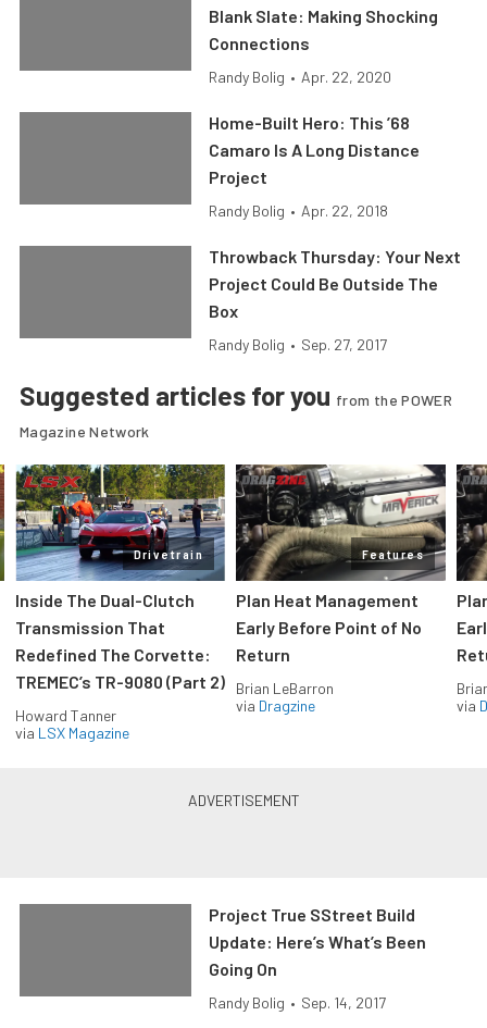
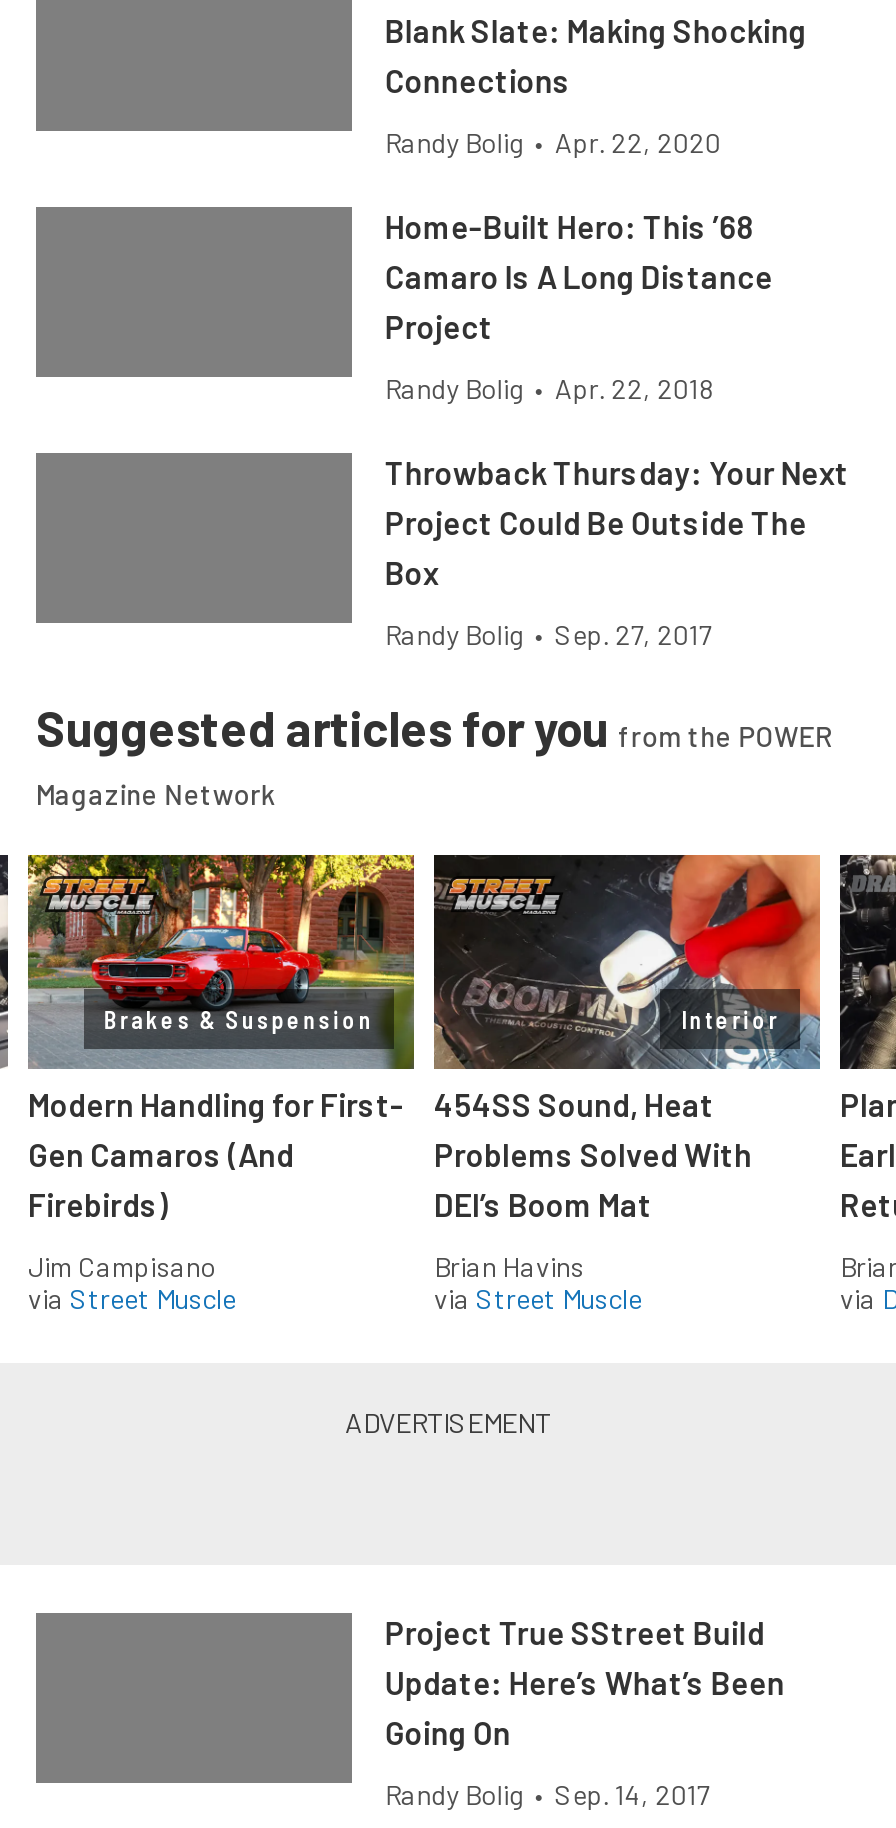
- [image]
- Drivetrain
+ [image]
+ Brakes & Suspension

- [image]
- Features
+ [image]
+ Interior

- Inside The Dual-Clutch
- Transmission That
- Redefined The Corvette:
- TREMEC’s TR-9080 (Part 2)
+ Modern Handling for First-
+ Gen Camaros (And
+ Firebirds)

- Plan Heat Management
- Early Before Point of No
- Return
+ 454SS Sound, Heat
+ Problems Solved With
+ DEI’s Boom Mat

- Brian LeBarron
- via Dragzine
+ Brian Havins
+ via Street Muscle

- Howard Tanner
- via LSX Magazine
+ Jim Campisano
+ via Street Muscle
